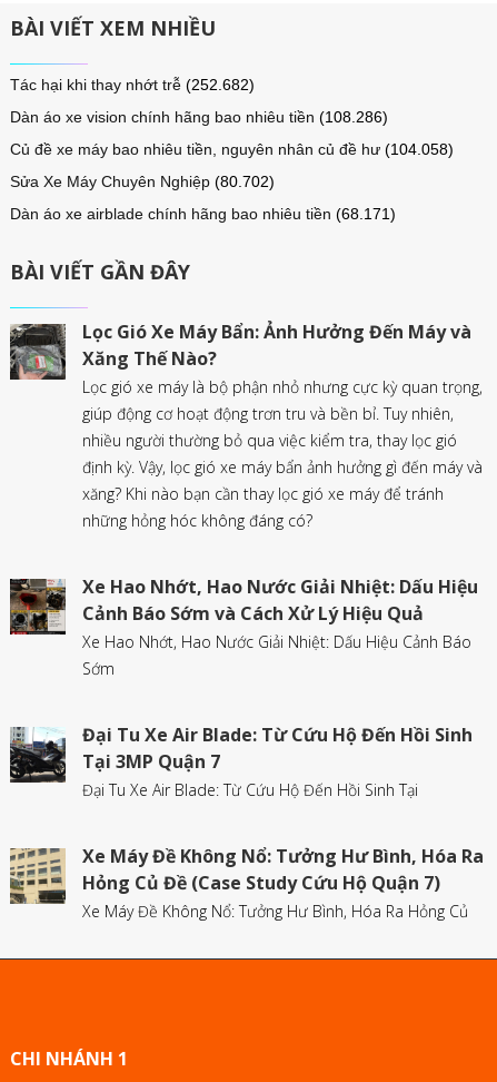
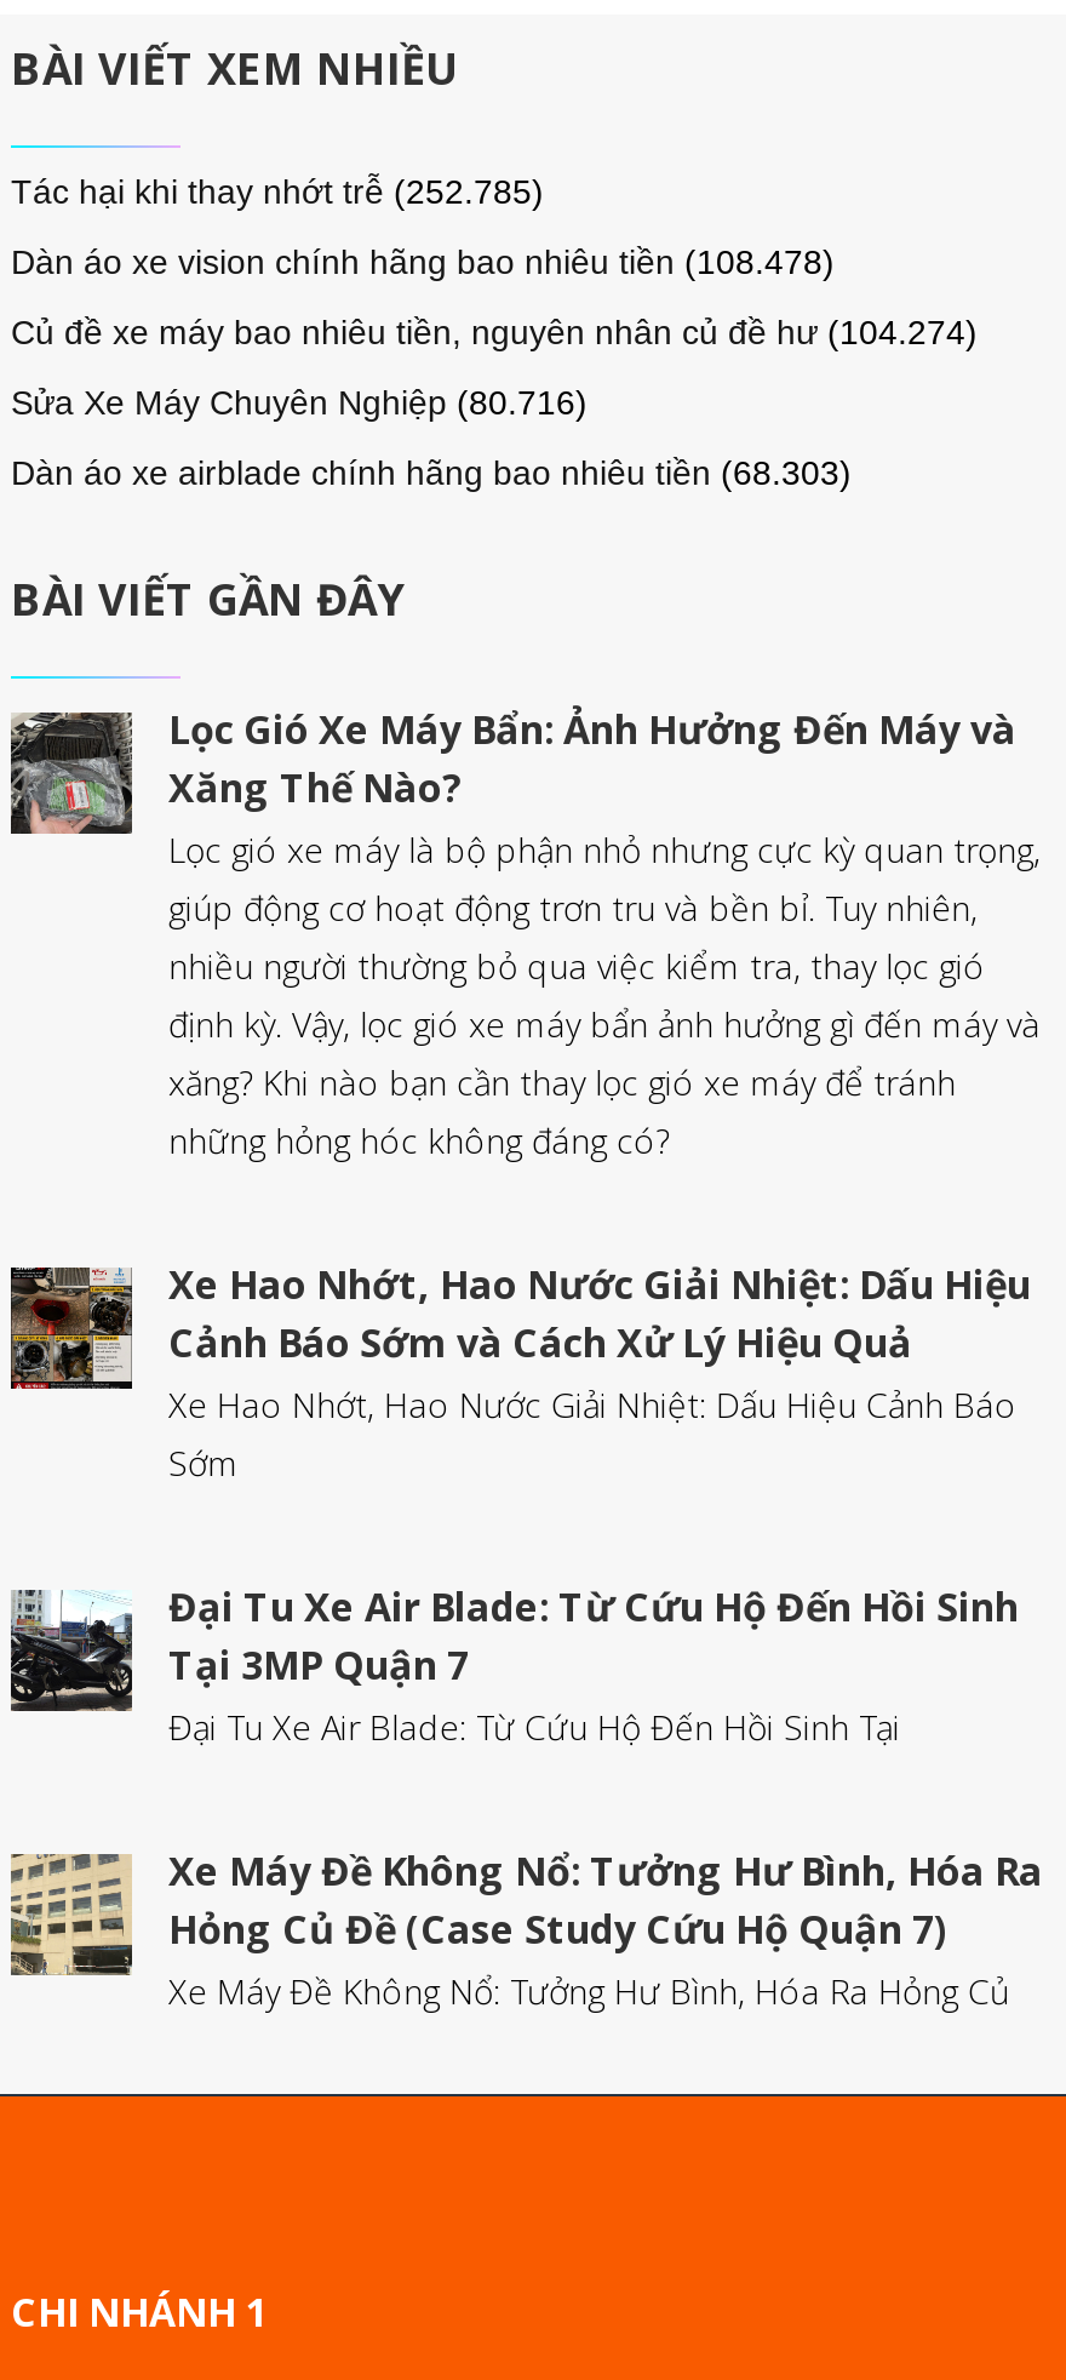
- Tác hại khi thay nhớt trễ (252.682)
+ Tác hại khi thay nhớt trễ (252.785)

- Dàn áo xe vision chính hãng bao nhiêu tiền (108.286)
+ Dàn áo xe vision chính hãng bao nhiêu tiền (108.478)

- Củ đề xe máy bao nhiêu tiền, nguyên nhân củ đề hư (104.058)
+ Củ đề xe máy bao nhiêu tiền, nguyên nhân củ đề hư (104.274)

- Sửa Xe Máy Chuyên Nghiệp (80.702)
+ Sửa Xe Máy Chuyên Nghiệp (80.716)

- Dàn áo xe airblade chính hãng bao nhiêu tiền (68.171)
+ Dàn áo xe airblade chính hãng bao nhiêu tiền (68.303)
